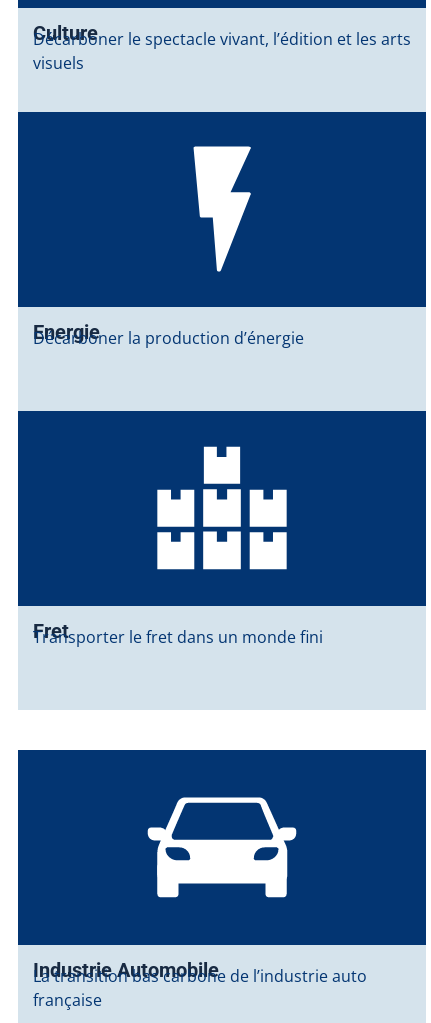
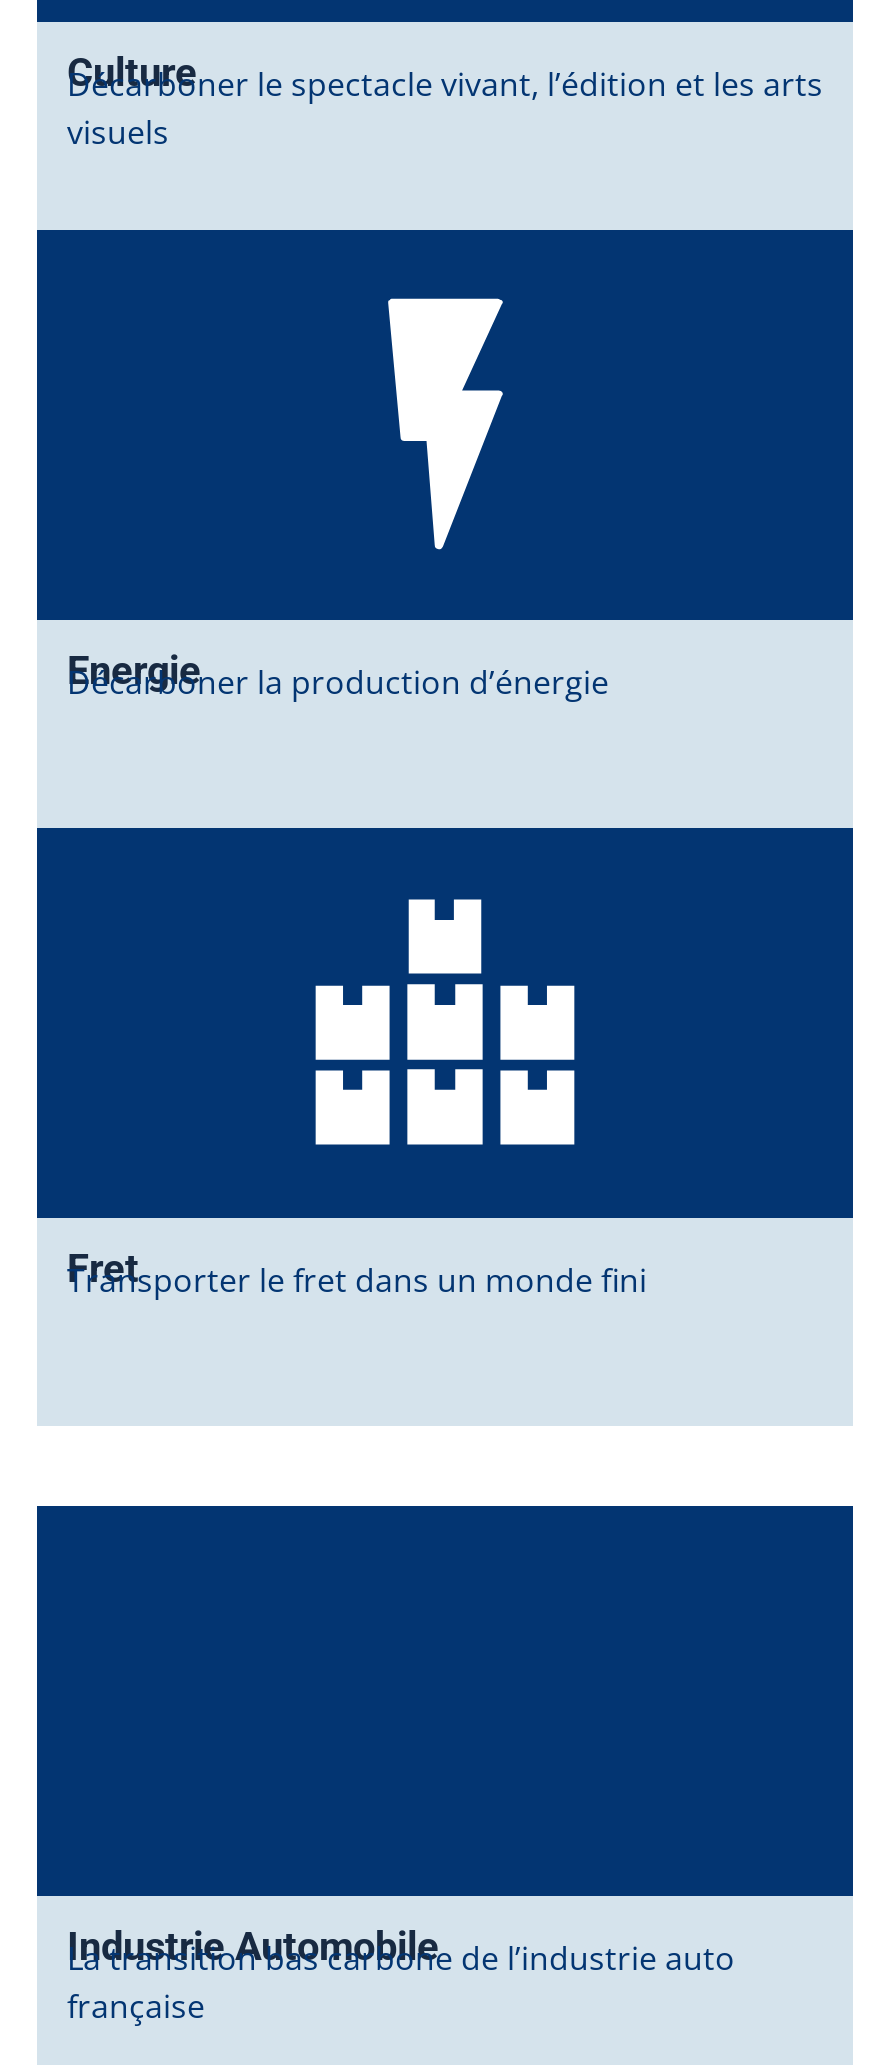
- [image]
